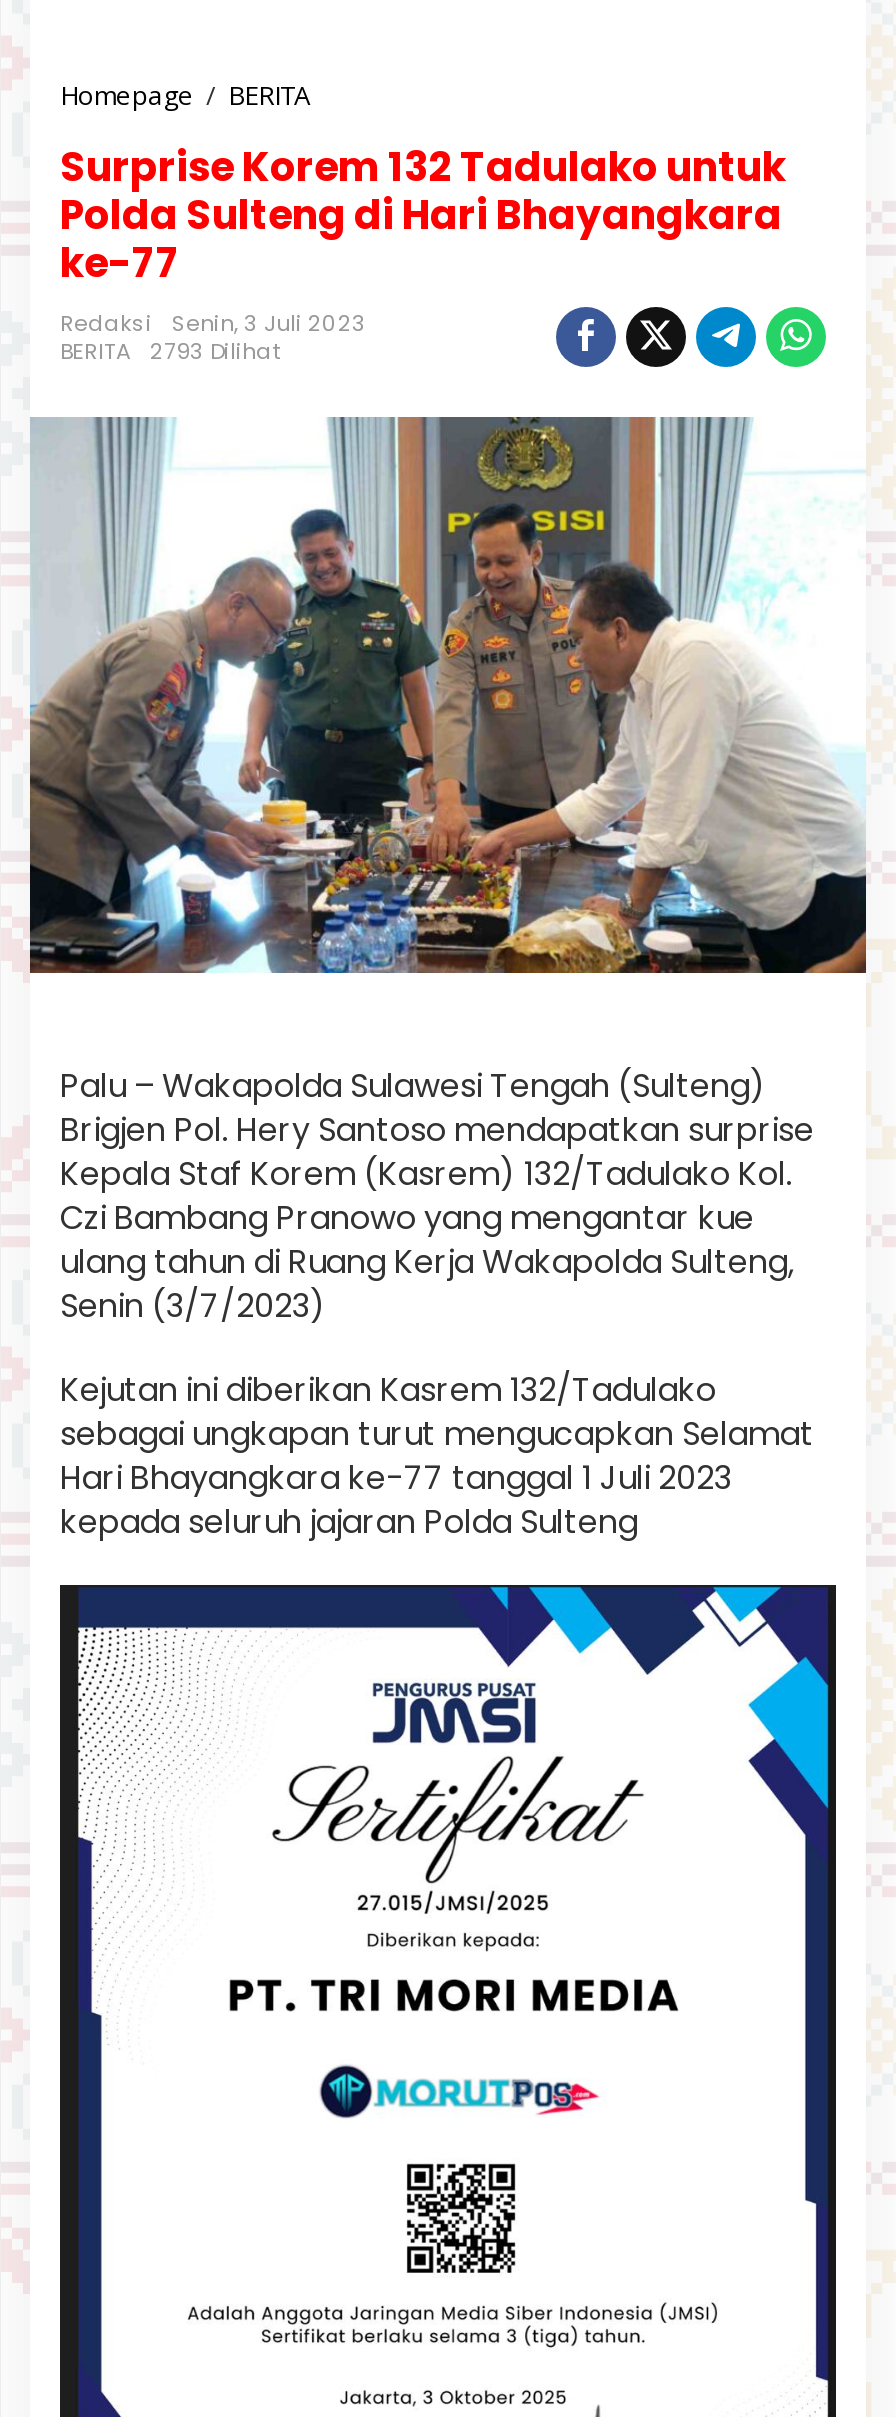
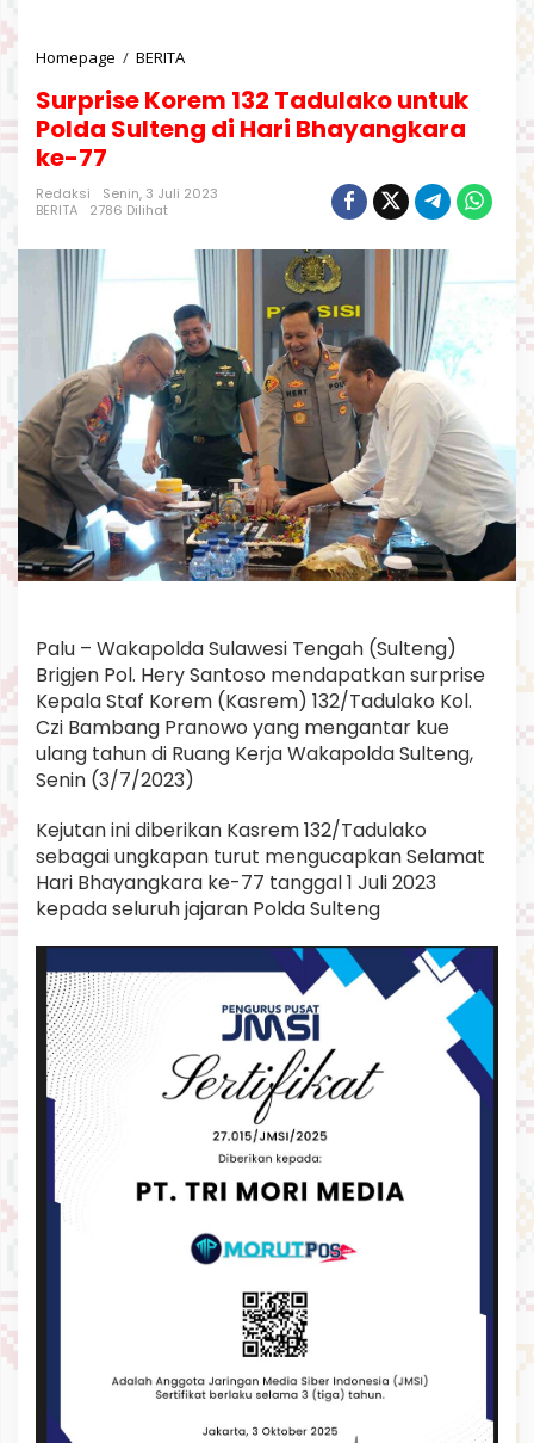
- BERITA 2793 Dilihat e
+ BERITA 2786 Dilihat e
